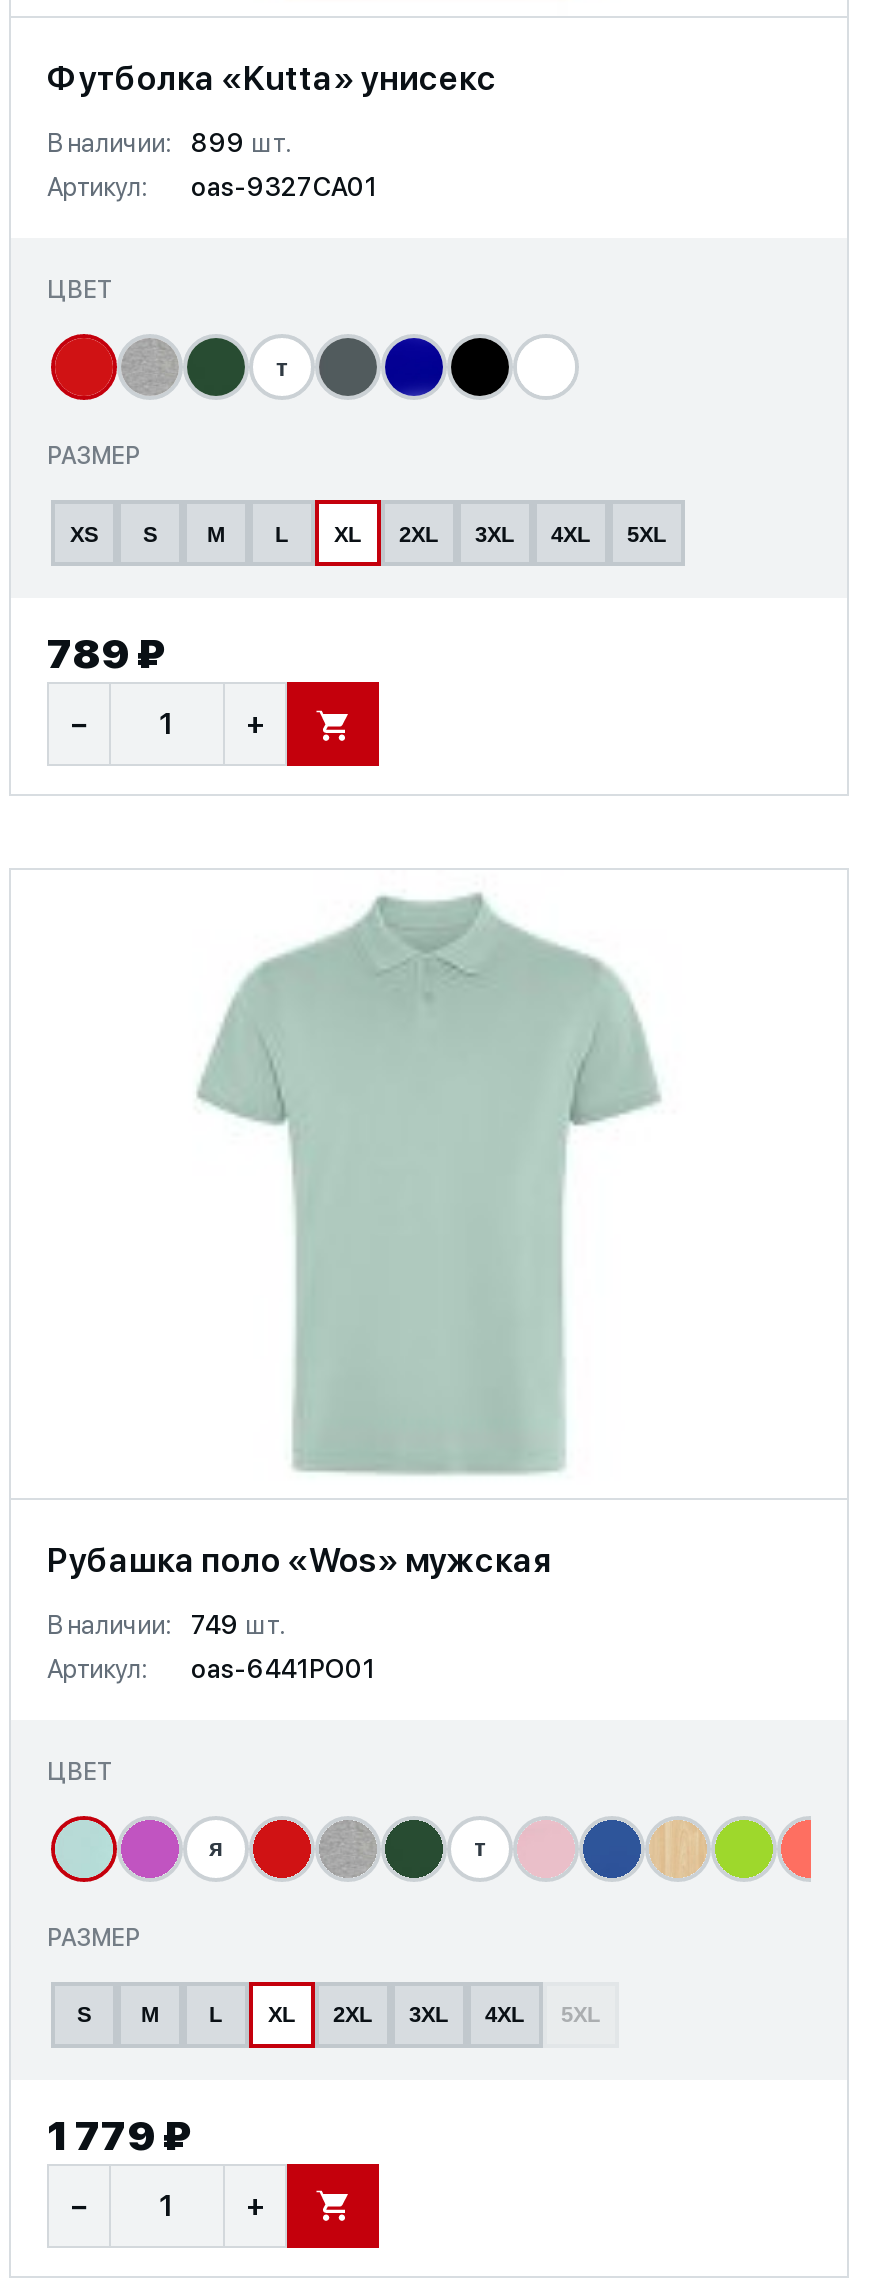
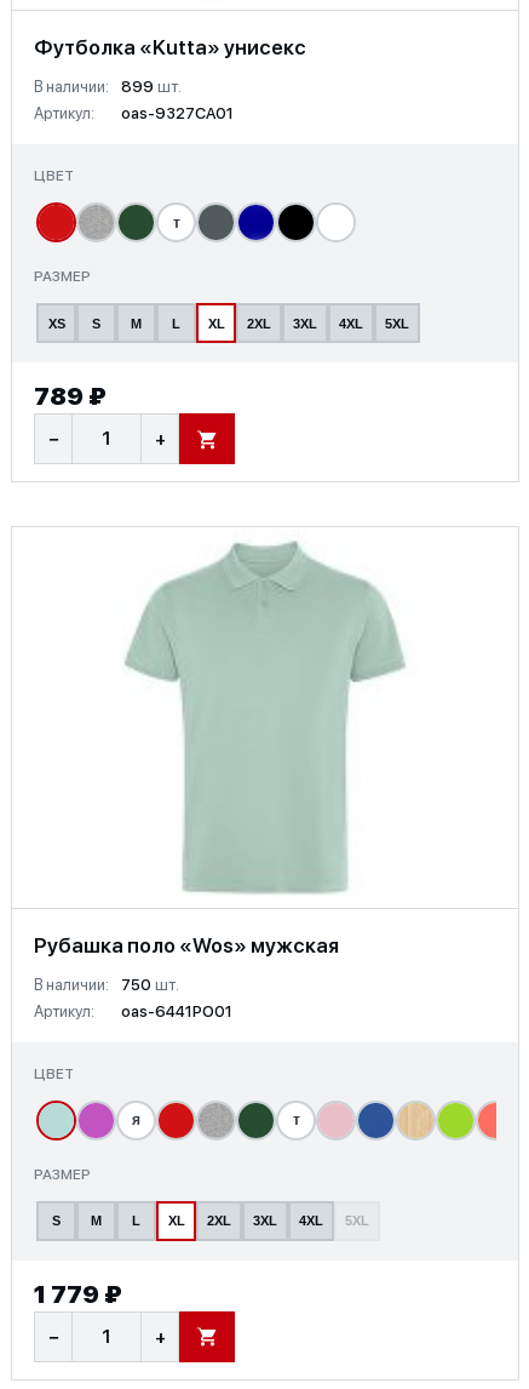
- В наличии: 749 шт.
+ В наличии: 750 шт.
